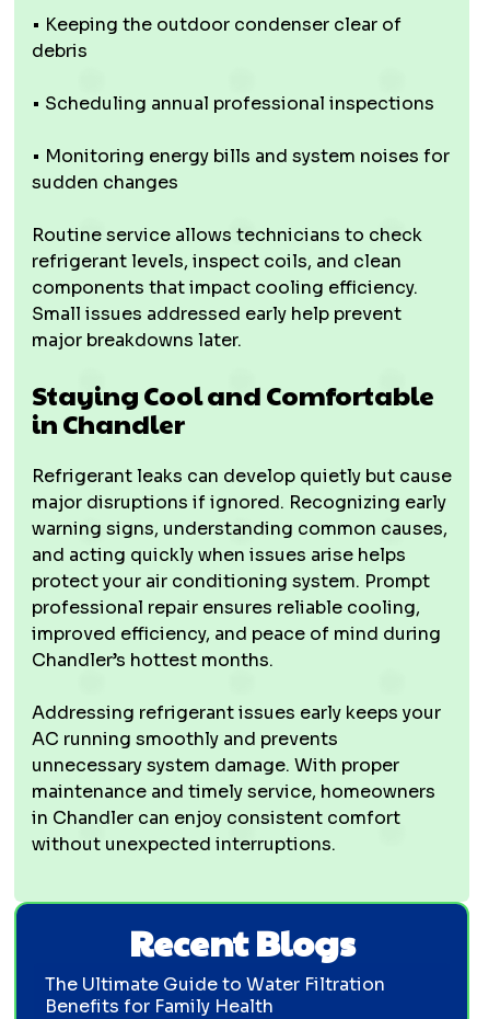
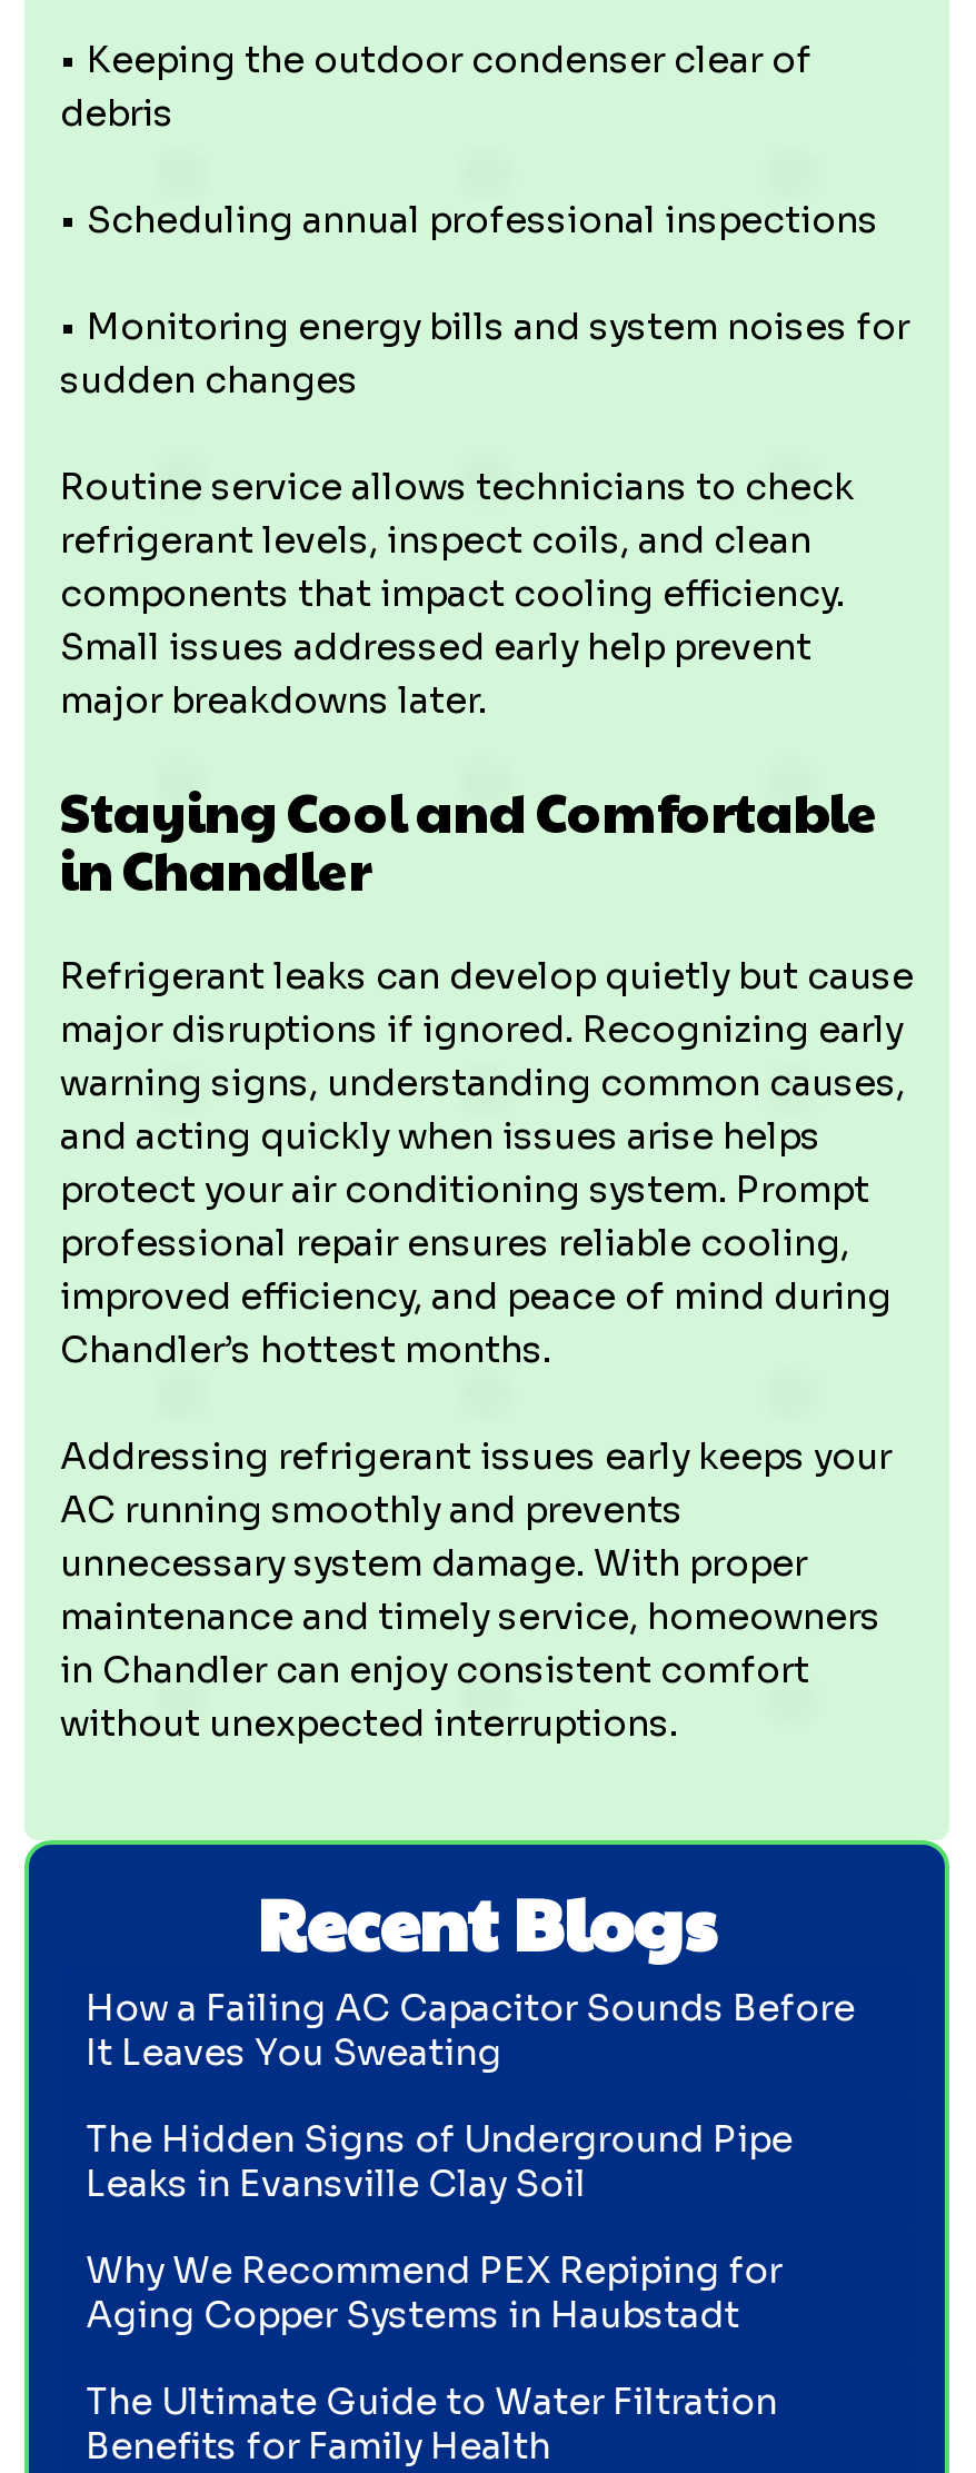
+ How a Failing AC Capacitor Sounds Before
+ It Leaves You Sweating
+ The Hidden Signs of Underground Pipe
+ Leaks in Evansville Clay Soil
+ Why We Recommend PEX Repiping for
+ Aging Copper Systems in Haubstadt
